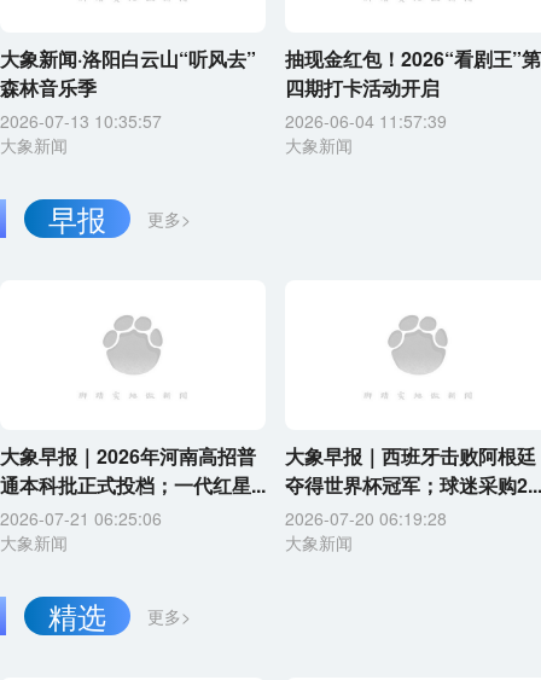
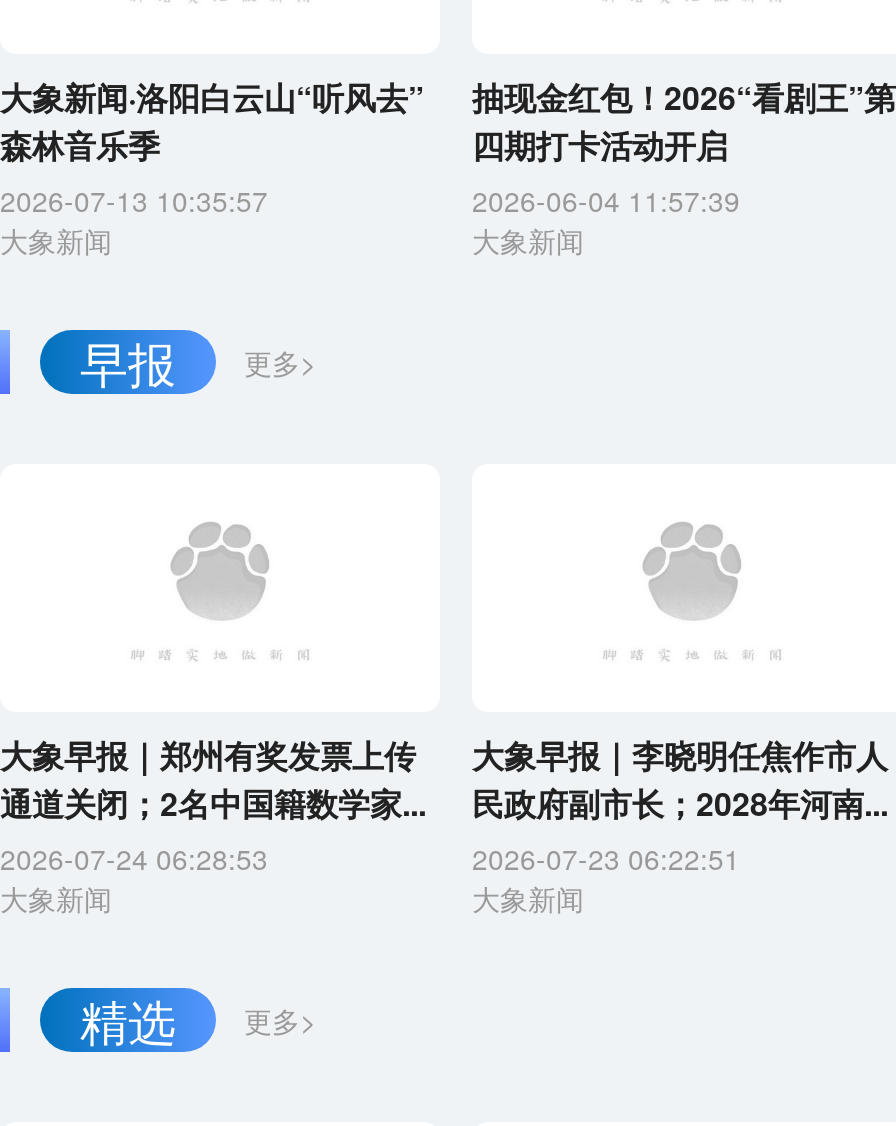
- 大象早报｜2026年河南高招普
- 通本科批正式投档；一代红星...
- 2026-07-21 06:25:06
+ 大象早报｜郑州有奖发票上传
+ 通道关闭；2名中国籍数学家...
+ 2026-07-24 06:28:53

- 大象早报｜西班牙击败阿根廷
- 夺得世界杯冠军；球迷采购2...
- 2026-07-20 06:19:28
+ 大象早报｜李晓明任焦作市人
+ 民政府副市长；2028年河南...
+ 2026-07-23 06:22:51
